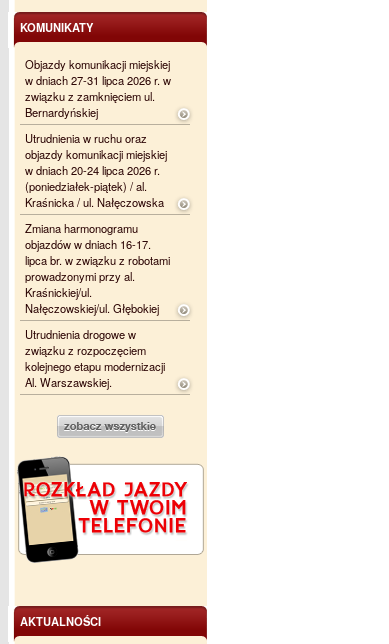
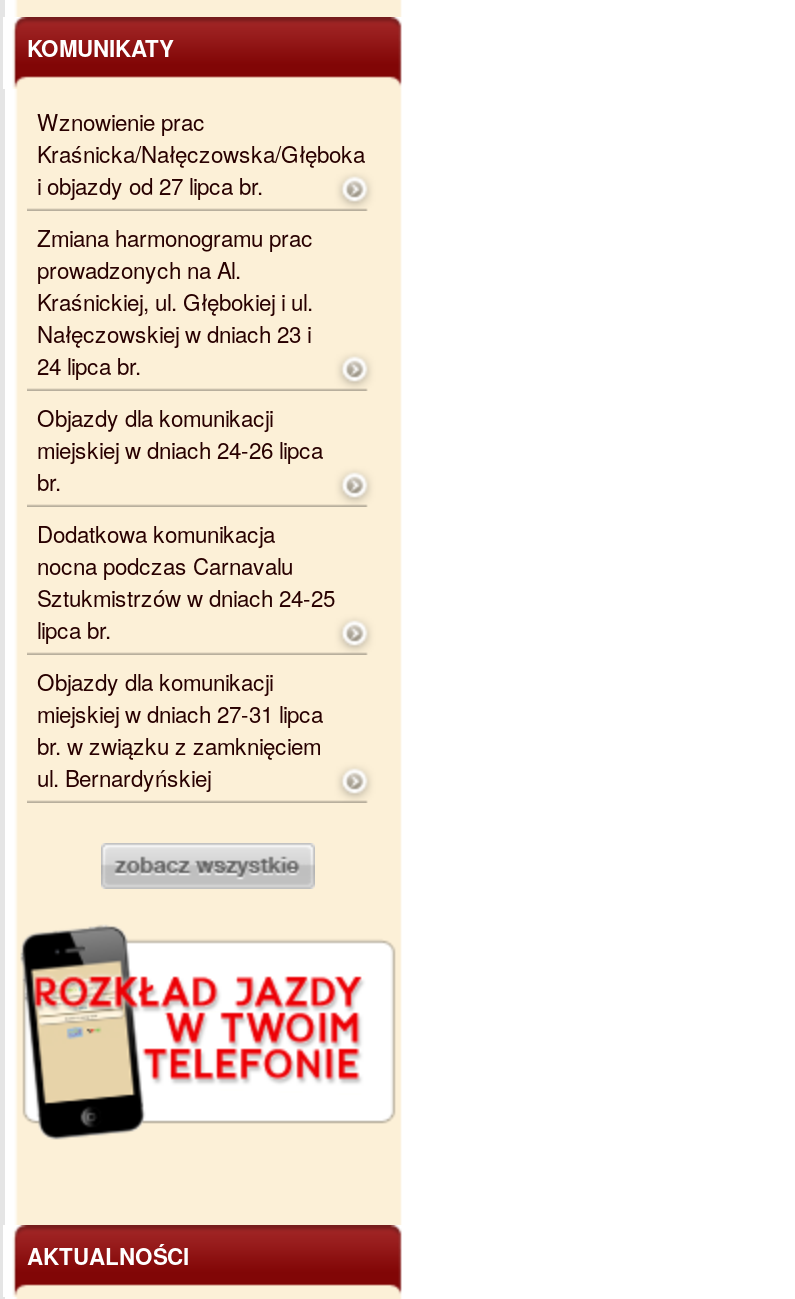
- Objazdy komunikacji miejskiej
- w dniach 27-31 lipca 2026 r. w
- związku z zamknięciem ul.
- Bernardyńskiej
- Utrudnienia w ruchu oraz
- objazdy komunikacji miejskiej
- w dniach 20-24 lipca 2026 r.
- (poniedziałek-piątek) / al.
- Kraśnicka / ul. Nałęczowska
- Zmiana harmonogramu
- objazdów w dniach 16-17.
- lipca br. w związku z robotami
- prowadzonymi przy al.
- Kraśnickiej/ul.
- Nałęczowskiej/ul. Głębokiej
- Utrudnienia drogowe w
- związku z rozpoczęciem
- kolejnego etapu modernizacji
- Al. Warszawskiej.
+ Wznowienie prac
+ Kraśnicka/Nałęczowska/Głęboka
+ i objazdy od 27 lipca br.
+ Zmiana harmonogramu prac
+ prowadzonych na Al.
+ Kraśnickiej, ul. Głębokiej i ul.
+ Nałęczowskiej w dniach 23 i
+ 24 lipca br.
+ Objazdy dla komunikacji
+ miejskiej w dniach 24-26 lipca
+ br.
+ Dodatkowa komunikacja
+ nocna podczas Carnavalu
+ Sztukmistrzów w dniach 24-25
+ lipca br.
+ Objazdy dla komunikacji
+ miejskiej w dniach 27-31 lipca
+ br. w związku z zamknięciem
+ ul. Bernardyńskiej
